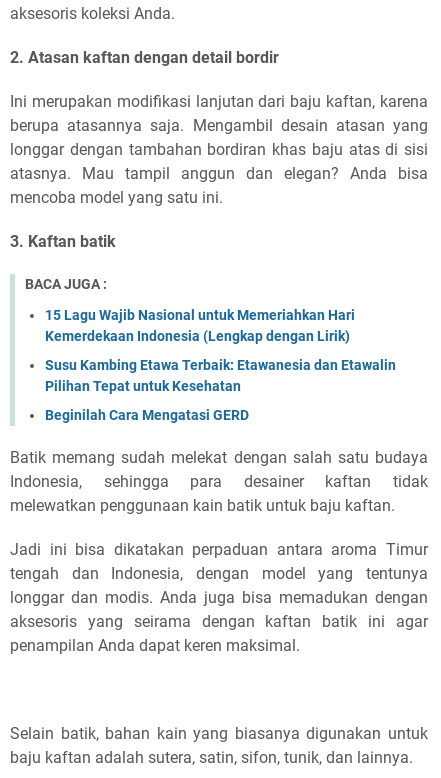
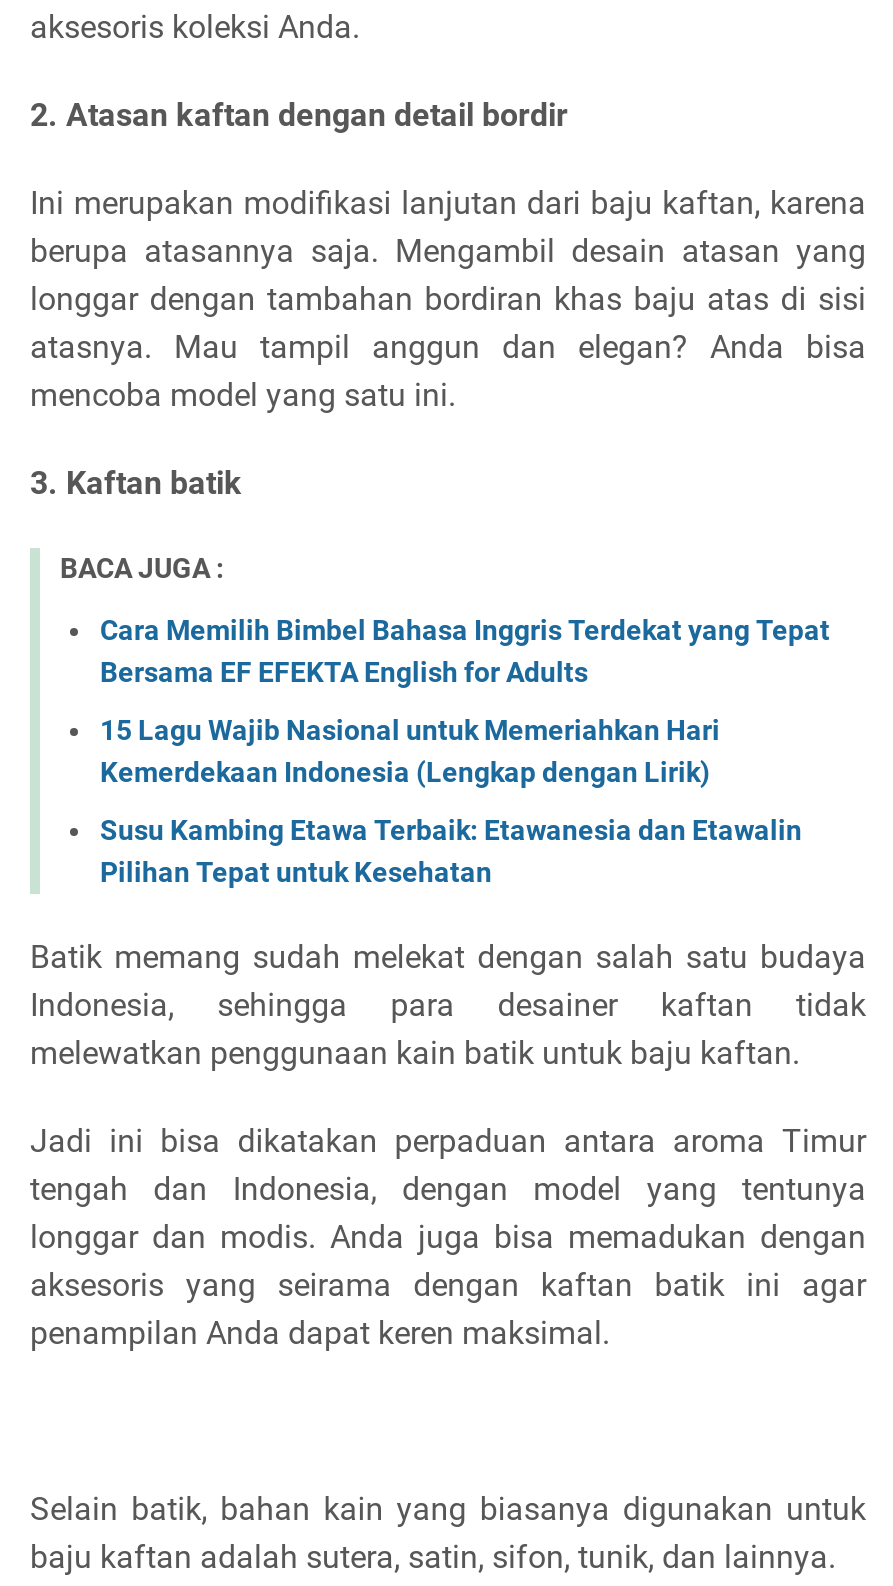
+ Cara Memilih Bimbel Bahasa Inggris Terdekat yang Tepat
+ Bersama EF EFEKTA English for Adults

moved down: 15 Lagu Wajib Nasional untuk Memeriahkan Hari | Kemerdekaan Indonesia (Lengkap dengan Lirik) | Susu Kambing Etawa Terbaik: Etawanesia dan Etawalin | Pilihan Tepat untuk Kesehatan

- Beginilah Cara Mengatasi GERD
